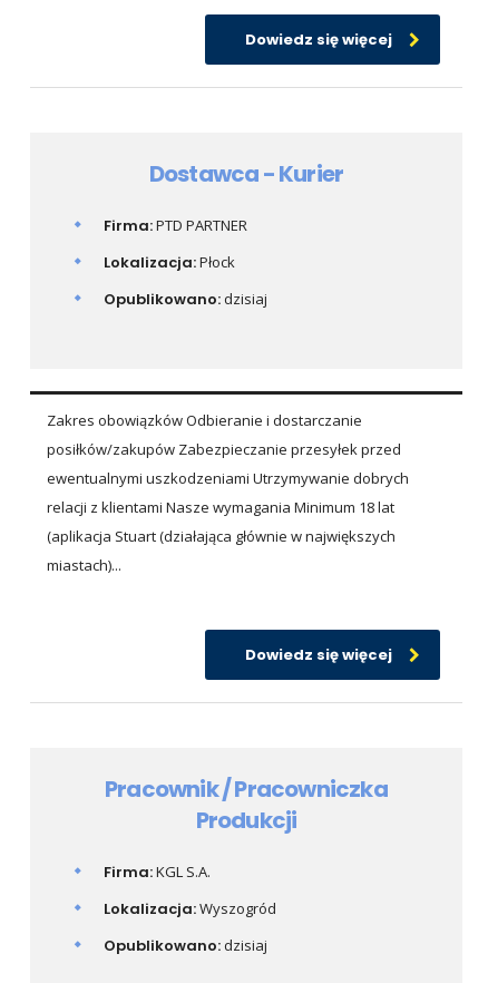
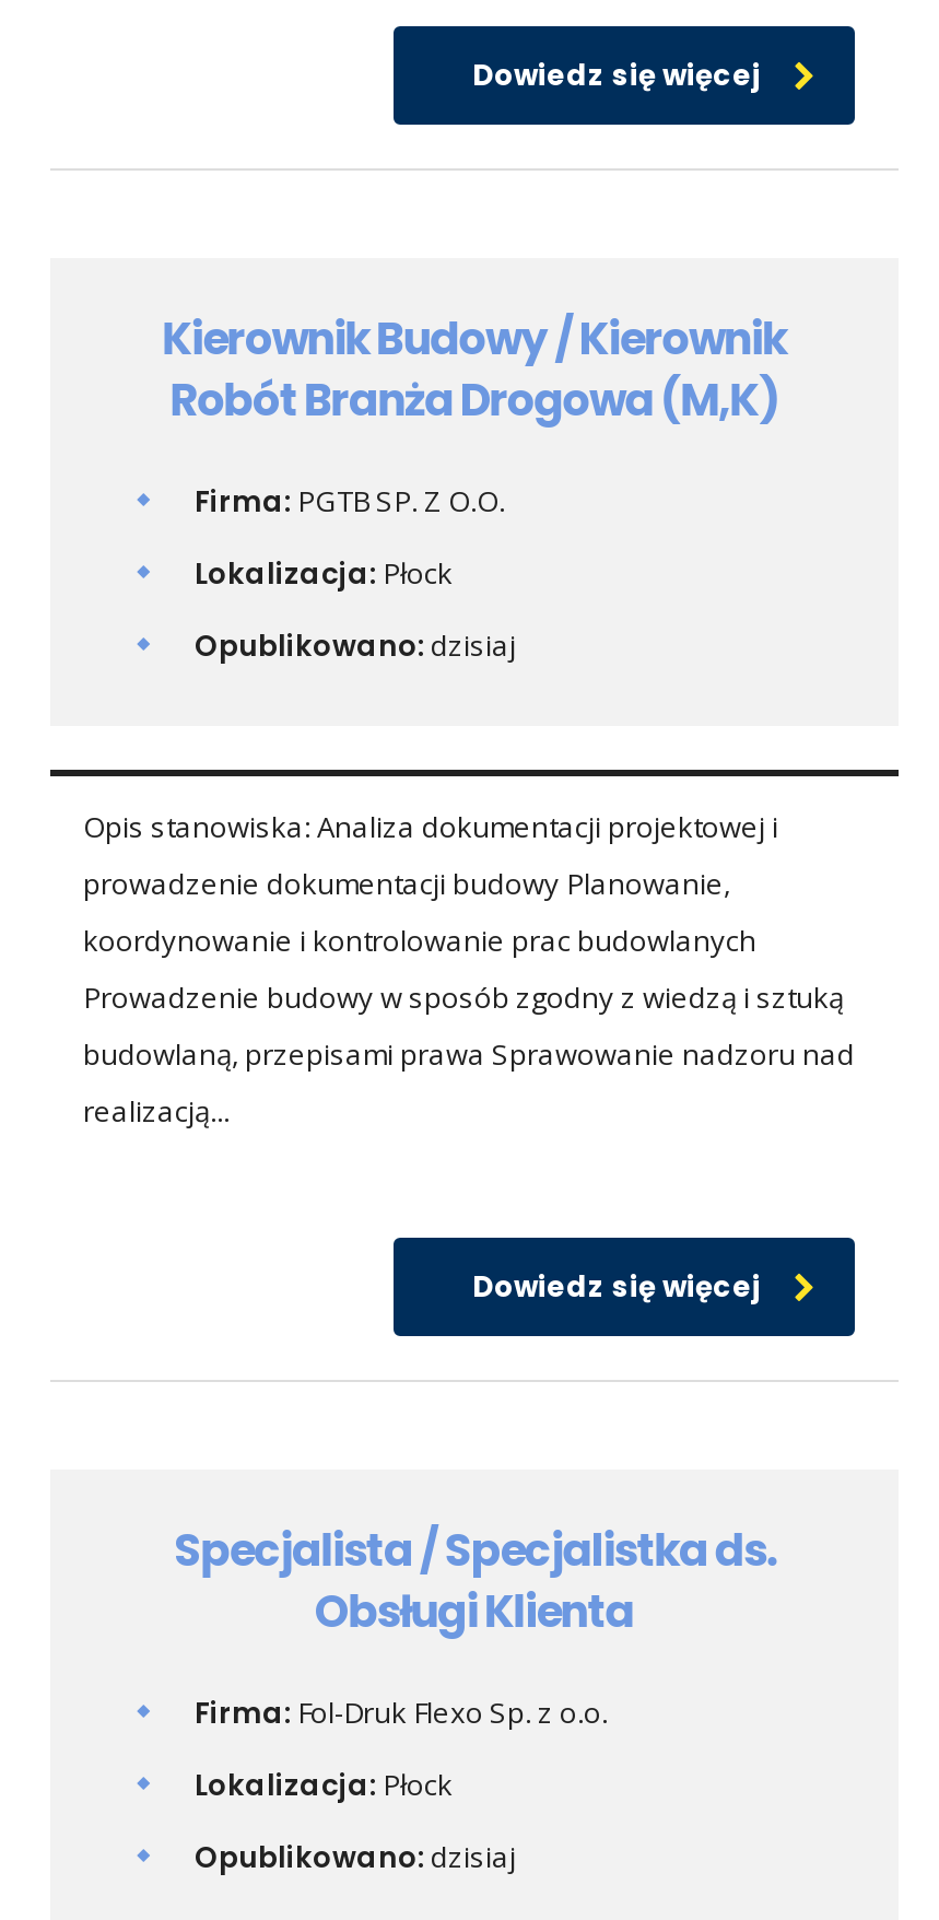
- Dostawca - Kurier
+ Kierownik Budowy / Kierownik
+ Robót Branża Drogowa (M,K)

- Firma: PTD PARTNER
+ Firma: PGTB SP. Z O.O.

moved down: Lokalizacja: Płock | Opublikowano: dzisiaj

- Zakres obowiązków Odbieranie i dostarczanie
- posiłków/zakupów Zabezpieczanie przesyłek przed
- ewentualnymi uszkodzeniami Utrzymywanie dobrych
- relacji z klientami Nasze wymagania Minimum 18 lat
- (aplikacja Stuart (działająca głównie w największych
- miastach)...
+ Opis stanowiska: Analiza dokumentacji projektowej i
+ prowadzenie dokumentacji budowy Planowanie,
+ koordynowanie i kontrolowanie prac budowlanych
+ Prowadzenie budowy w sposób zgodny z wiedzą i sztuką
+ budowlaną, przepisami prawa Sprawowanie nadzoru nad
+ realizacją...

- Pracownik / Pracowniczka
- Produkcji
+ Specjalista / Specjalistka ds.
+ Obsługi Klienta

- Firma: KGL S.A.
+ Firma: Fol-Druk Flexo Sp. z o.o.

- Lokalizacja: Wyszogród
+ Lokalizacja: Płock
